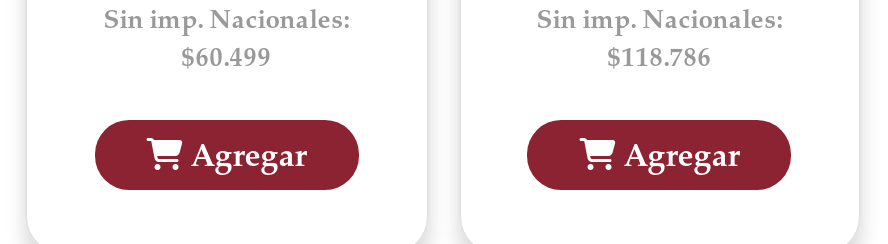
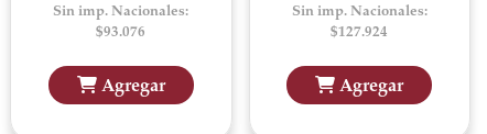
- $60.499
+ $93.076

- $118.786
+ $127.924
